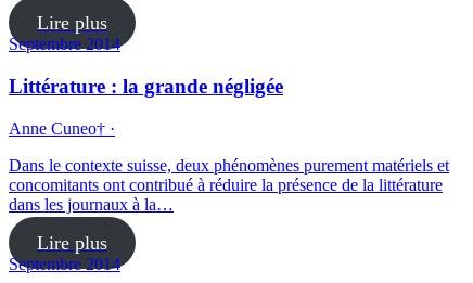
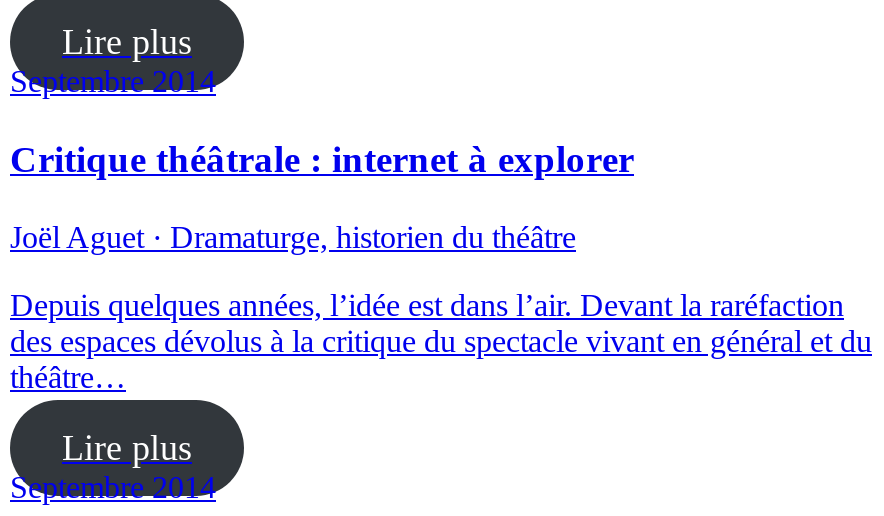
- Littérature : la grande négligée
+ Critique théâtrale : internet à explorer

- Anne Cuneo† ·
+ Joël Aguet · Dramaturge, historien du théâtre

- Dans le contexte suisse, deux phénomènes purement matériels et
- concomitants ont contribué à réduire la présence de la littérature
- dans les journaux à la…
+ Depuis quelques années, l’idée est dans l’air. Devant la raréfaction
+ des espaces dévolus à la critique du spectacle vivant en général et du
+ théâtre…
